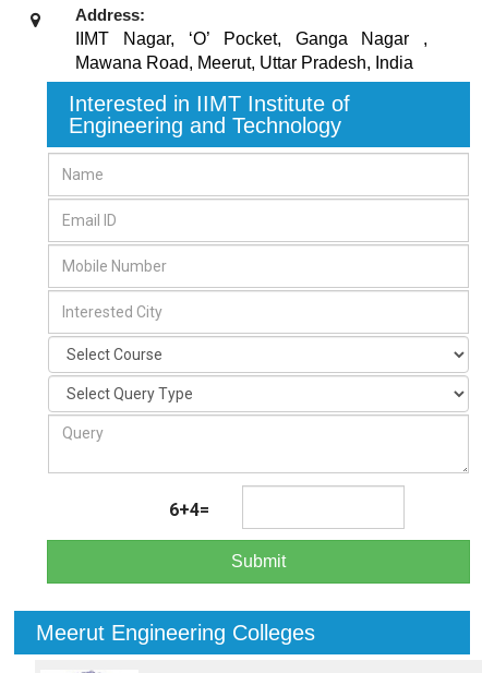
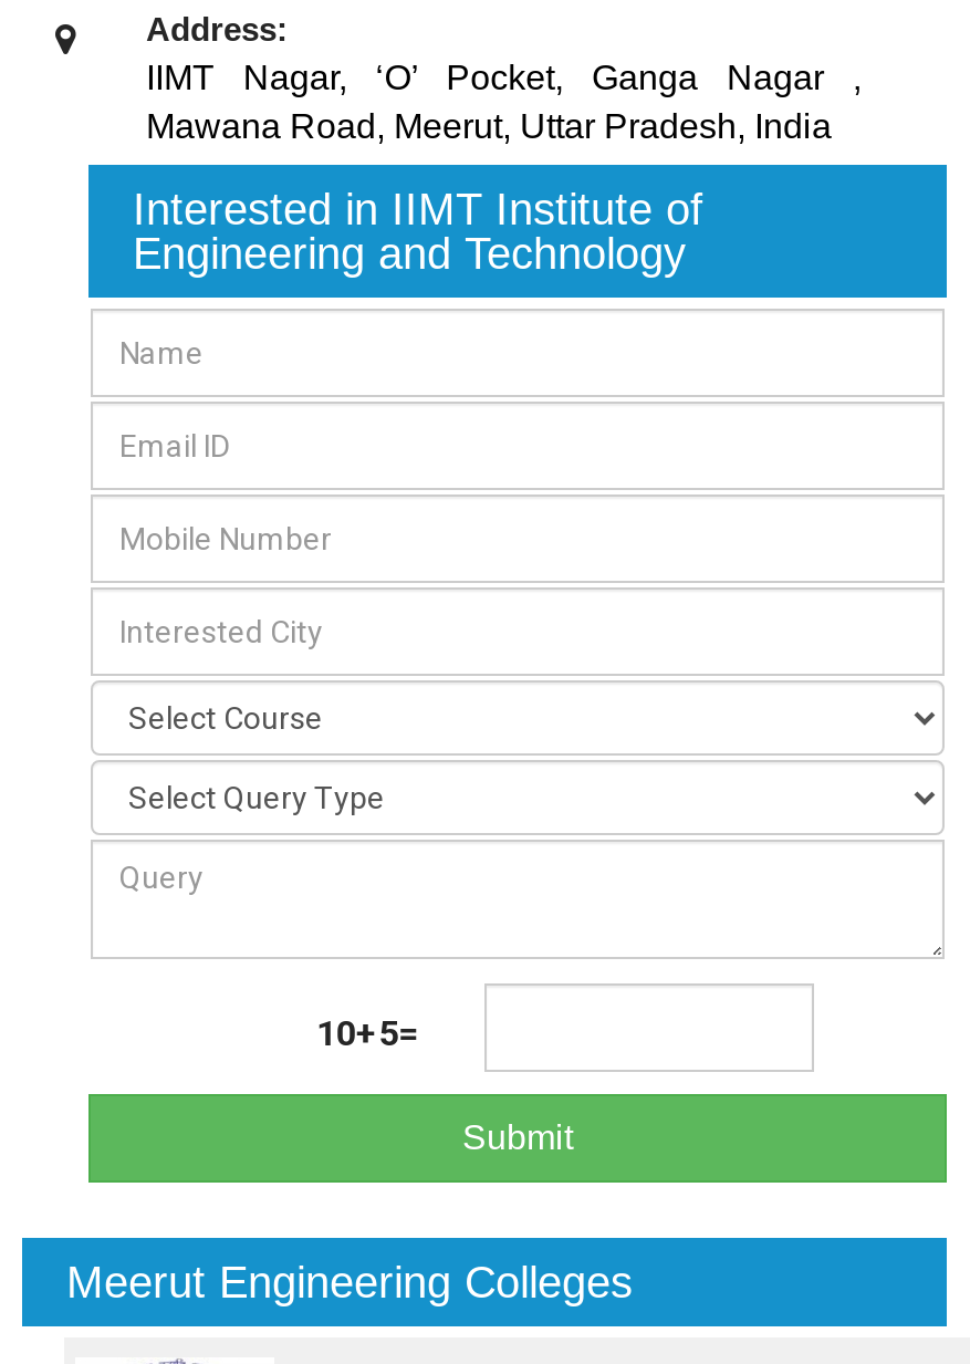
- 6+4=
+ 10+5=
